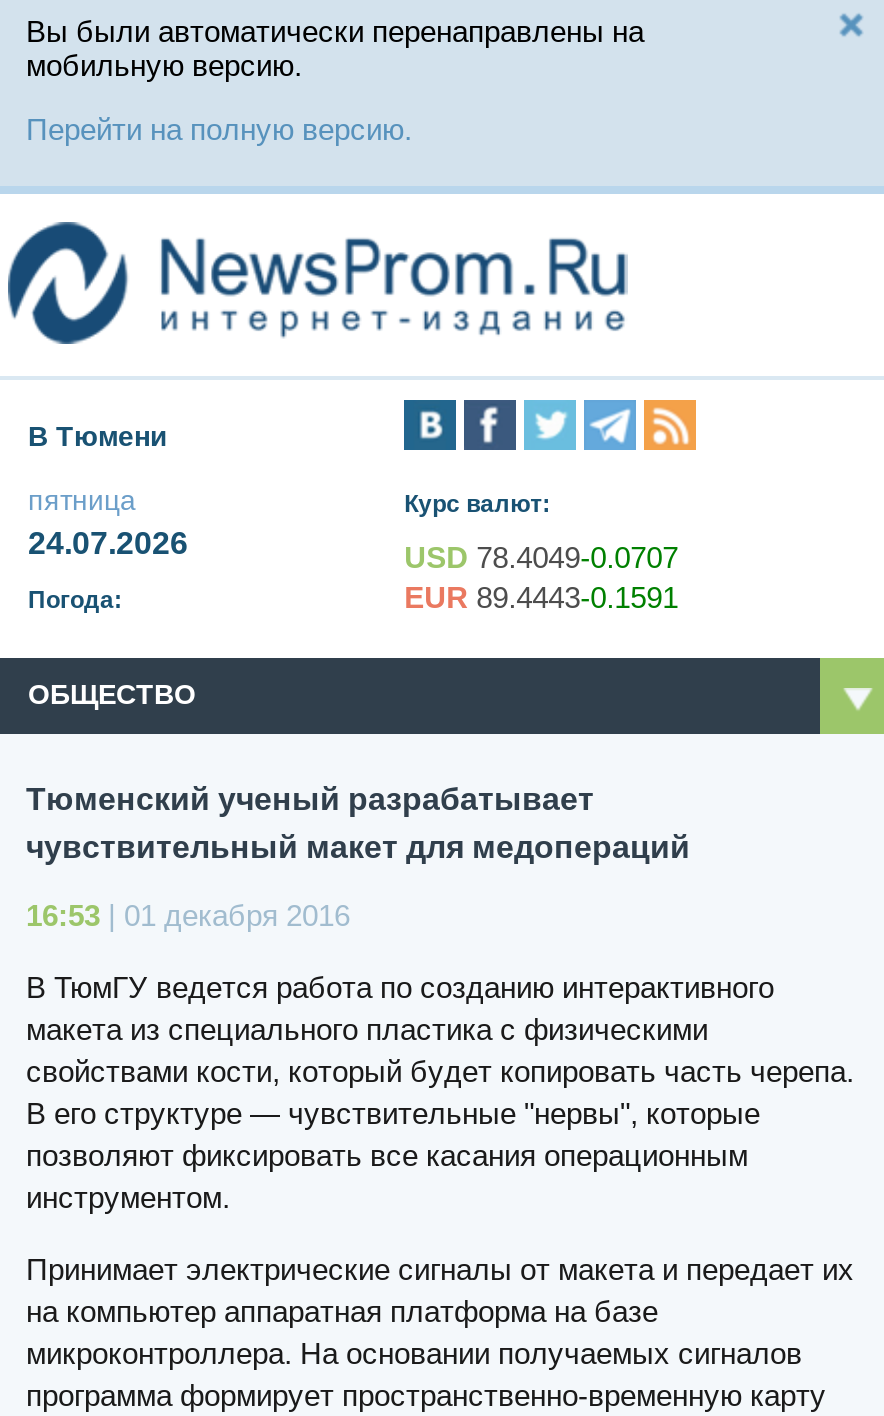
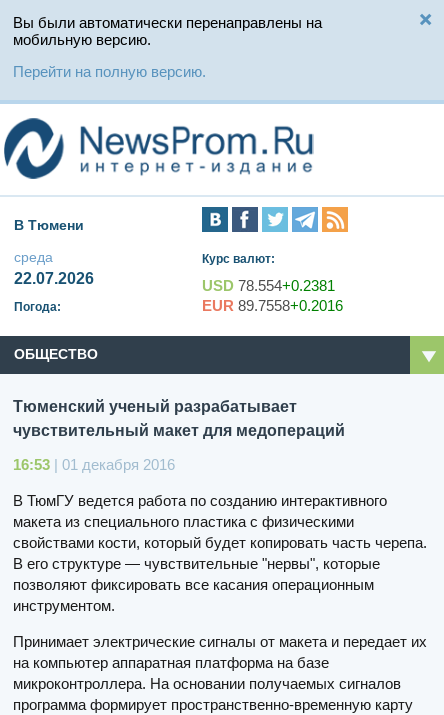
- пятница
- 24.07.2026
+ среда
+ 22.07.2026

- USD 78.4049-0.0707
+ USD 78.554+0.2381

- EUR 89.4443-0.1591
+ EUR 89.7558+0.2016
